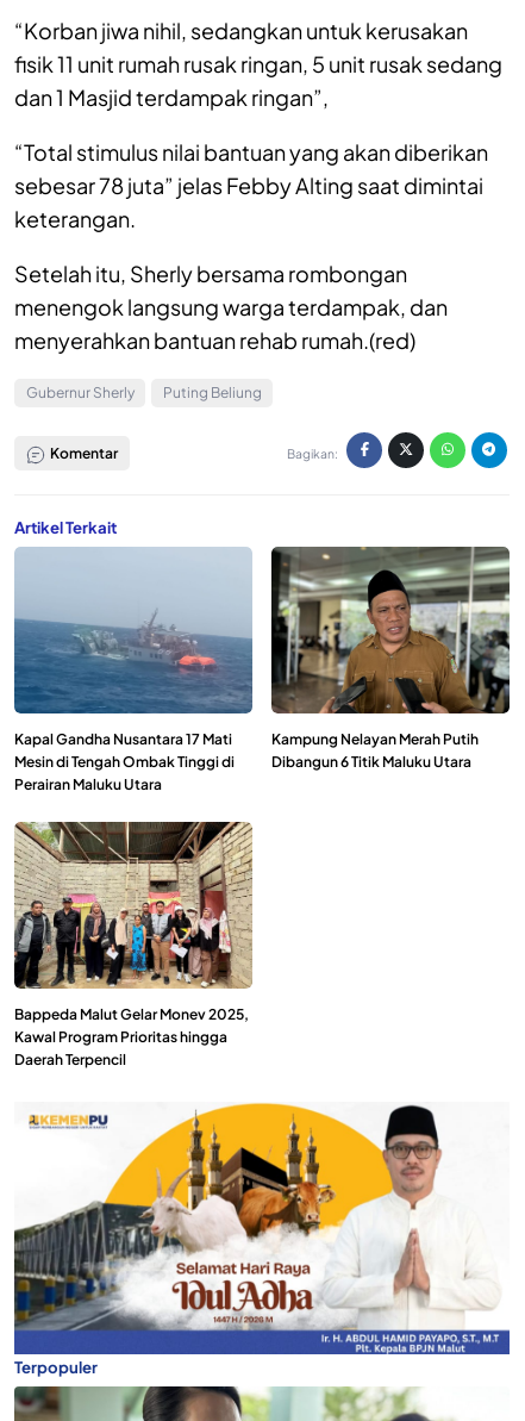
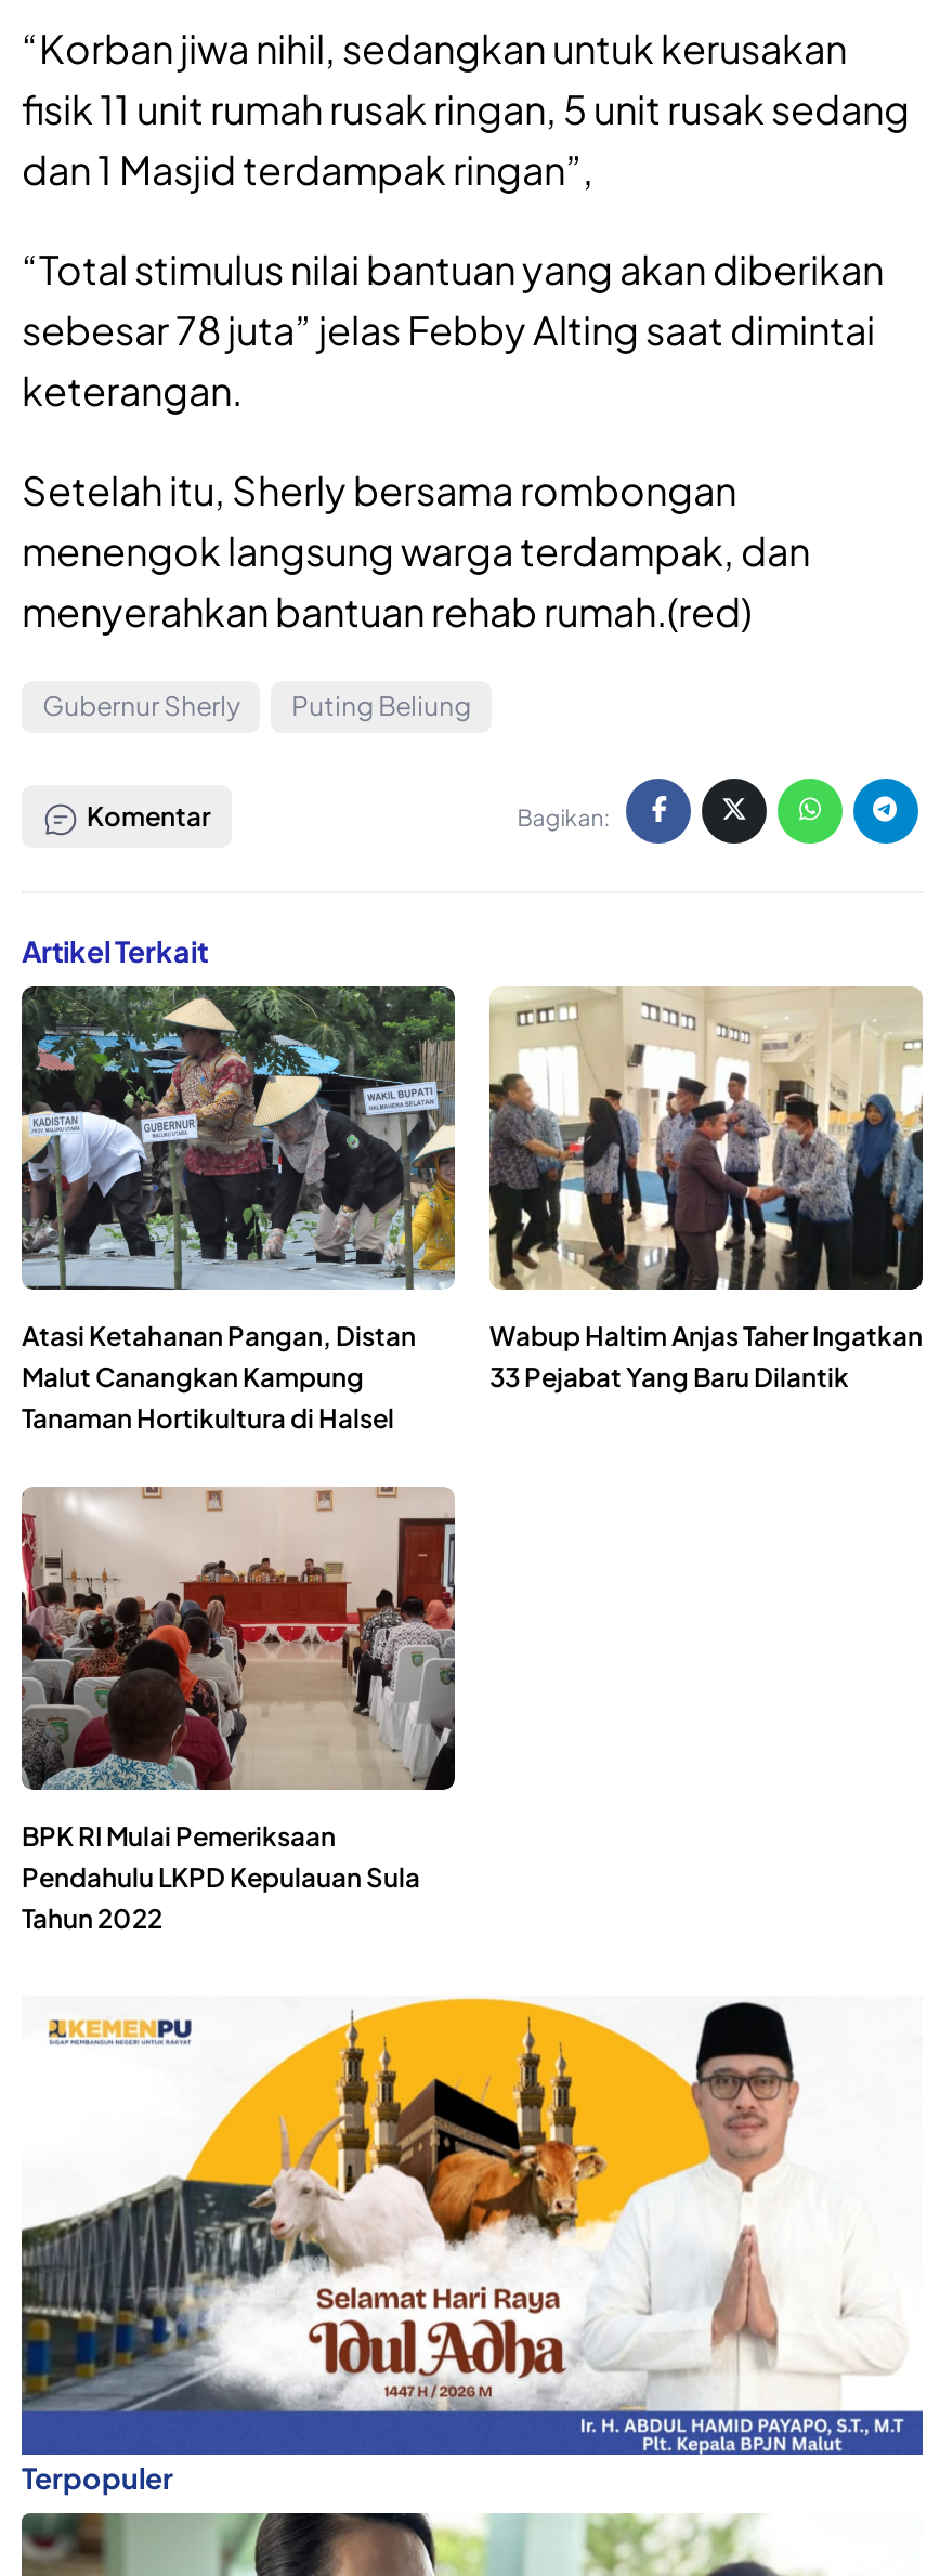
- [image]
- Kapal Gandha Nusantara 17 Mati
- Mesin di Tengah Ombak Tinggi di
- Perairan Maluku Utara
+ [image]
+ Atasi Ketahanan Pangan, Distan
+ Malut Canangkan Kampung
+ Tanaman Hortikultura di Halsel

- [image]
- Kampung Nelayan Merah Putih
- Dibangun 6 Titik Maluku Utara
+ [image]
+ Wabup Haltim Anjas Taher Ingatkan
+ 33 Pejabat Yang Baru Dilantik

- [image]
- Bappeda Malut Gelar Monev 2025,
- Kawal Program Prioritas hingga
- Daerah Terpencil
+ [image]
+ BPK RI Mulai Pemeriksaan
+ Pendahulu LKPD Kepulauan Sula
+ Tahun 2022
